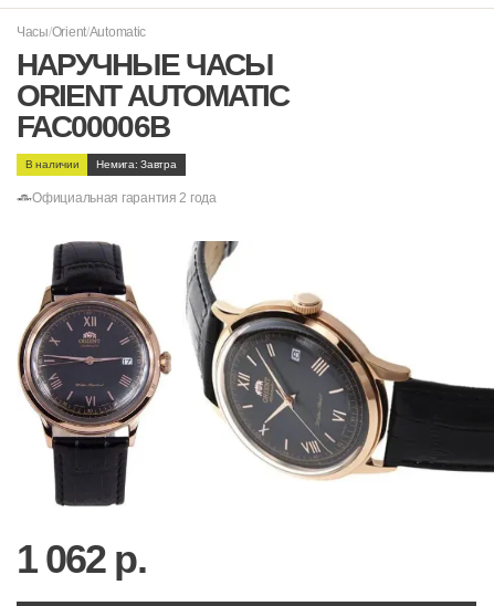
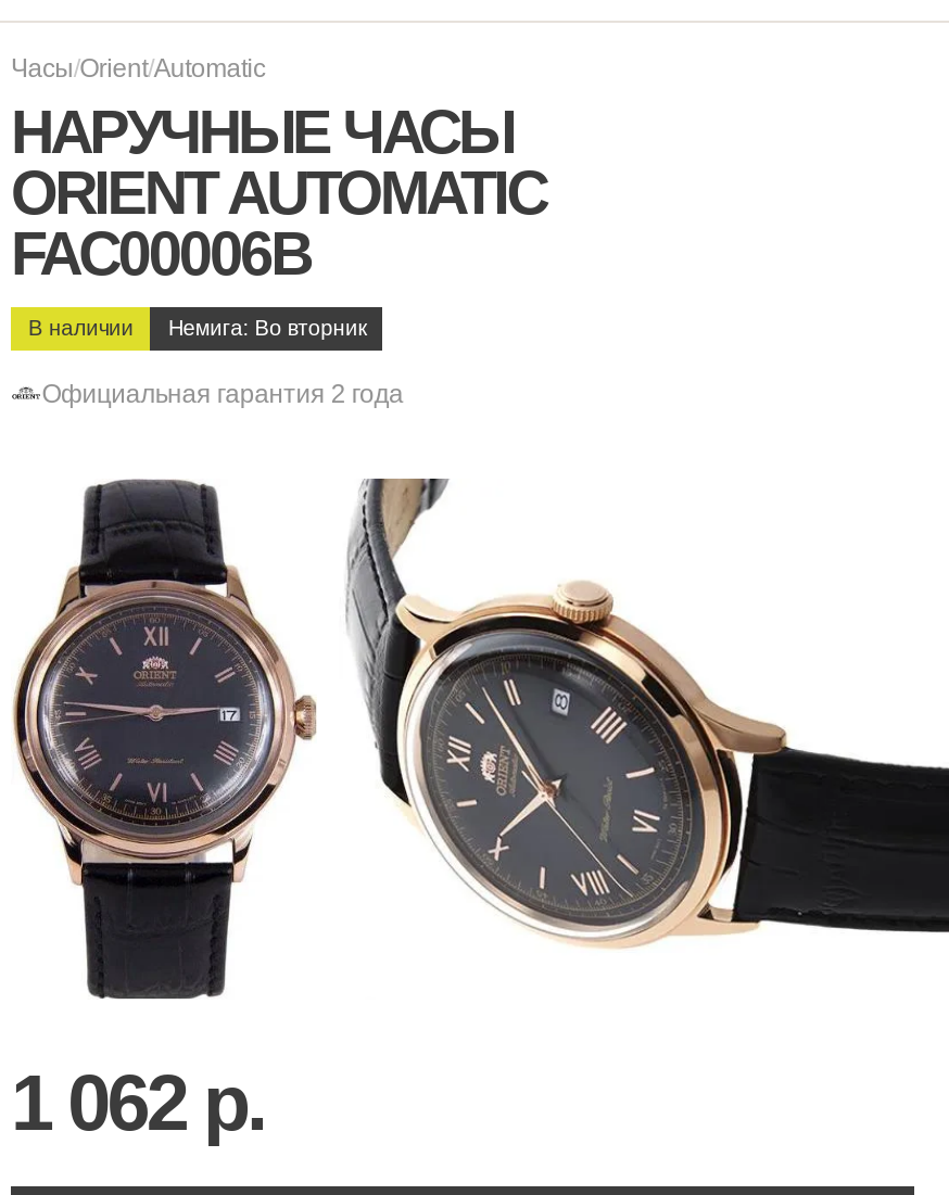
- Немига: Завтра
+ Немига: Во вторник
